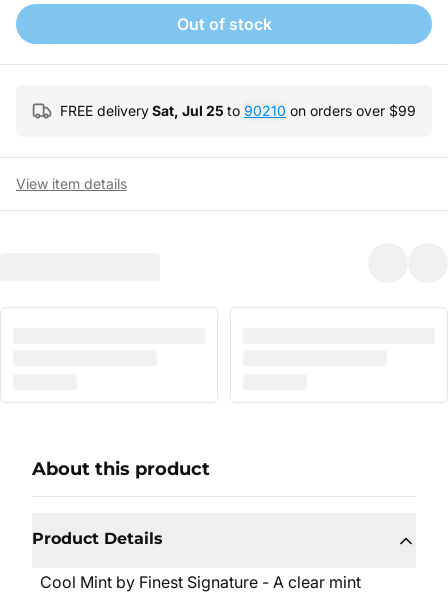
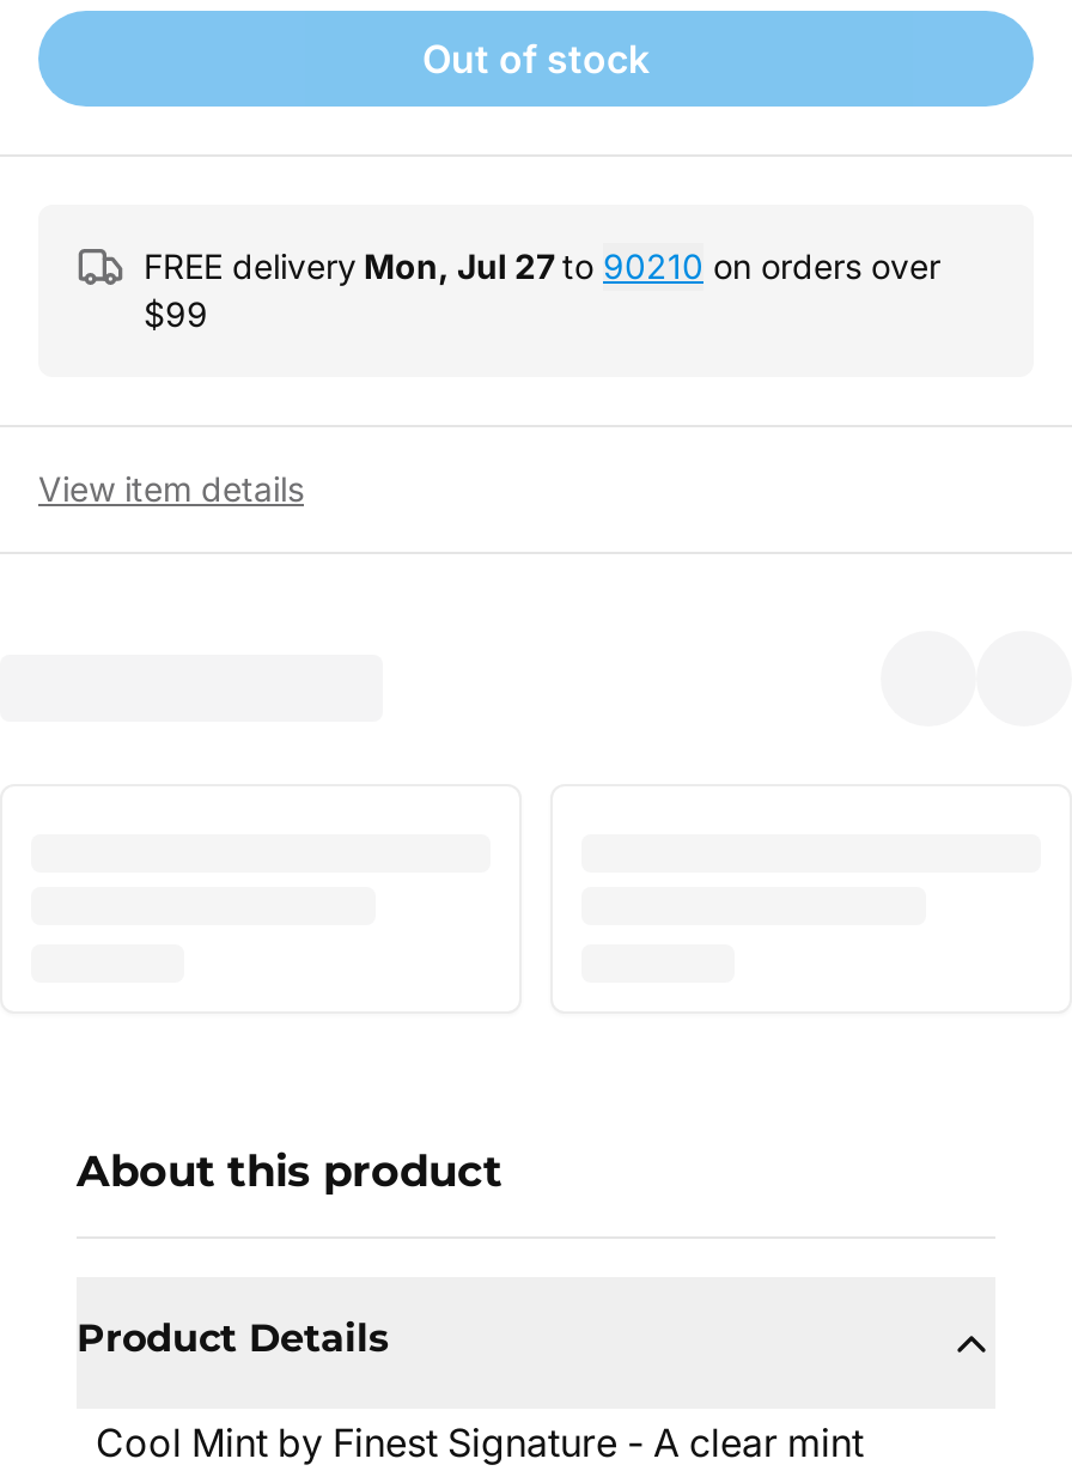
- FREE delivery Sat, Jul 25 to 90210 on orders over $99
+ FREE delivery Mon, Jul 27 to 90210 on orders over
+ $99
